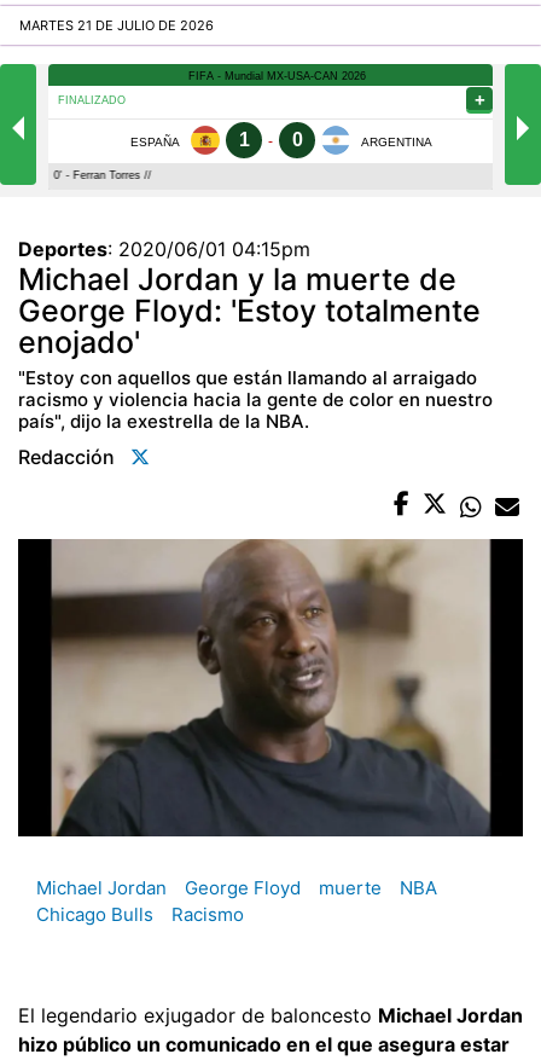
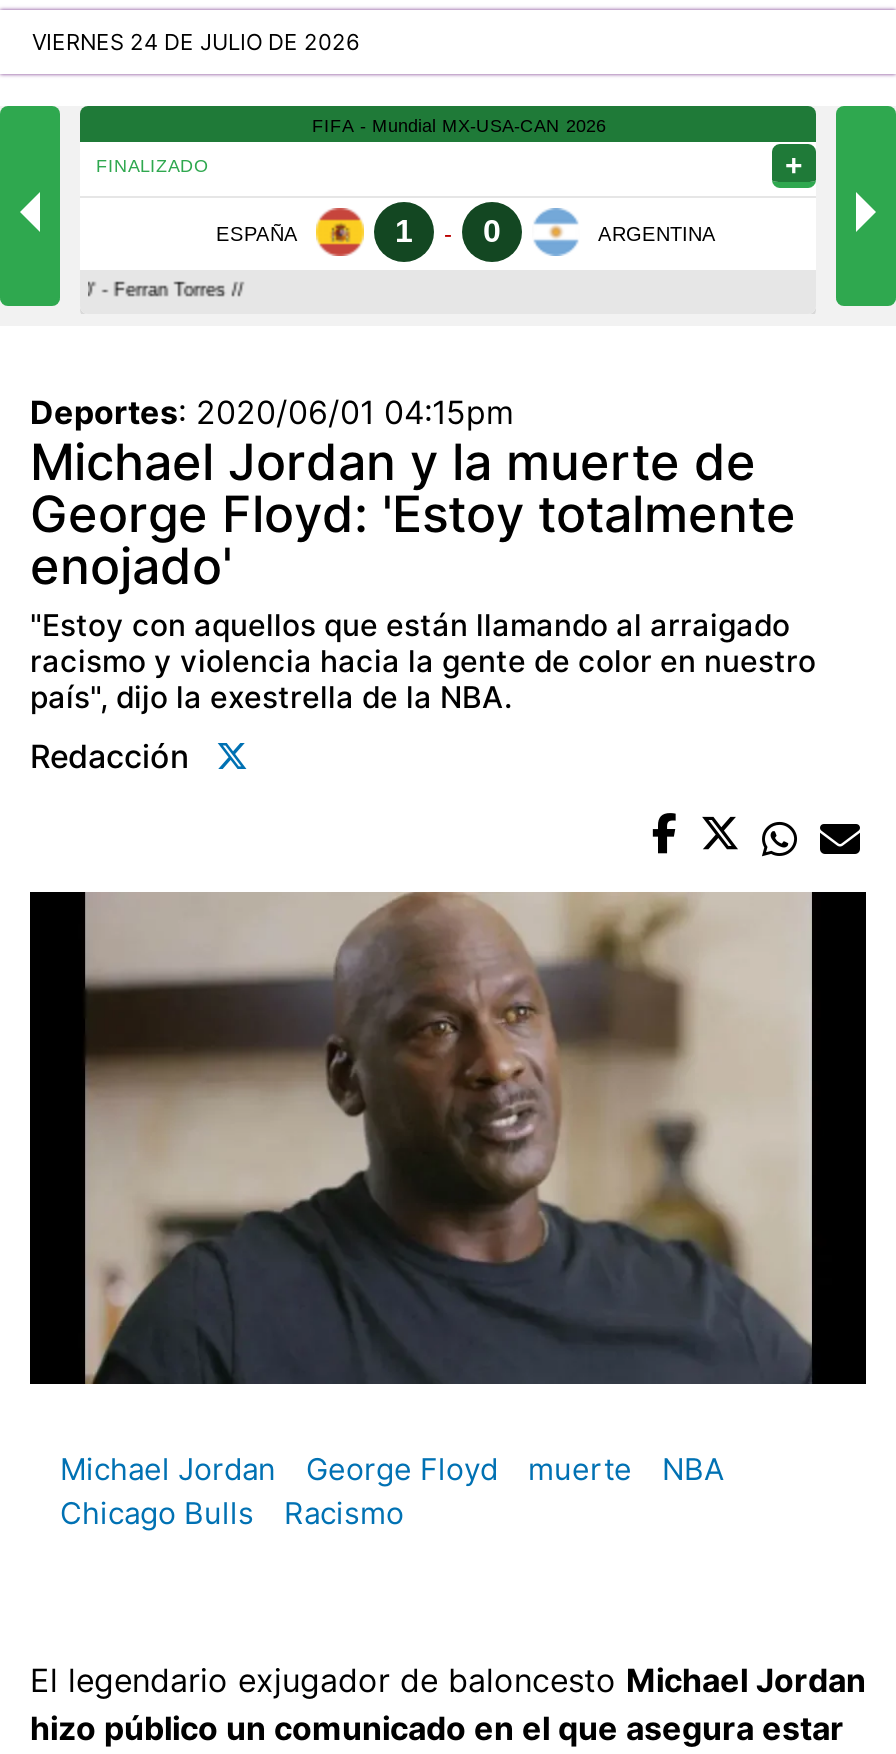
- MARTES 21 DE JULIO DE 2026
+ VIERNES 24 DE JULIO DE 2026
